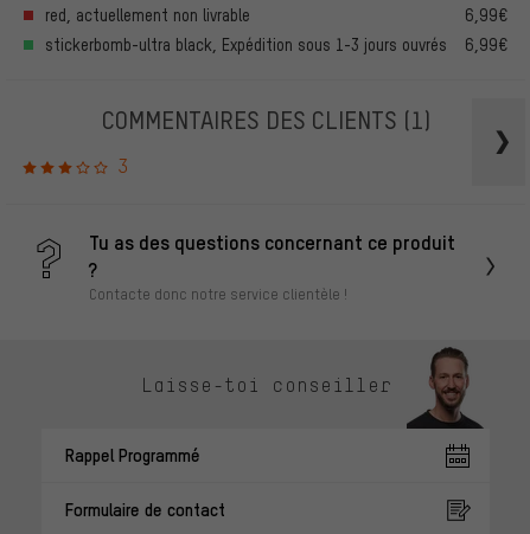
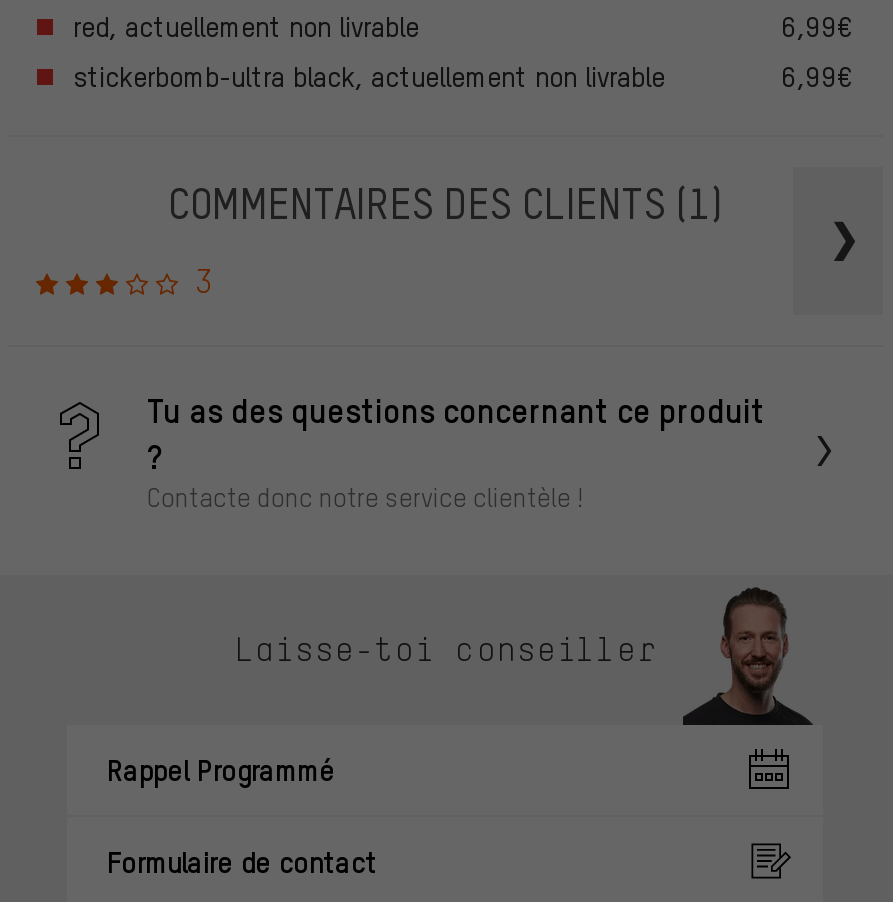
- stickerbomb-ultra black, Expédition sous 1-3 jours ouvrés
+ stickerbomb-ultra black, actuellement non livrable
